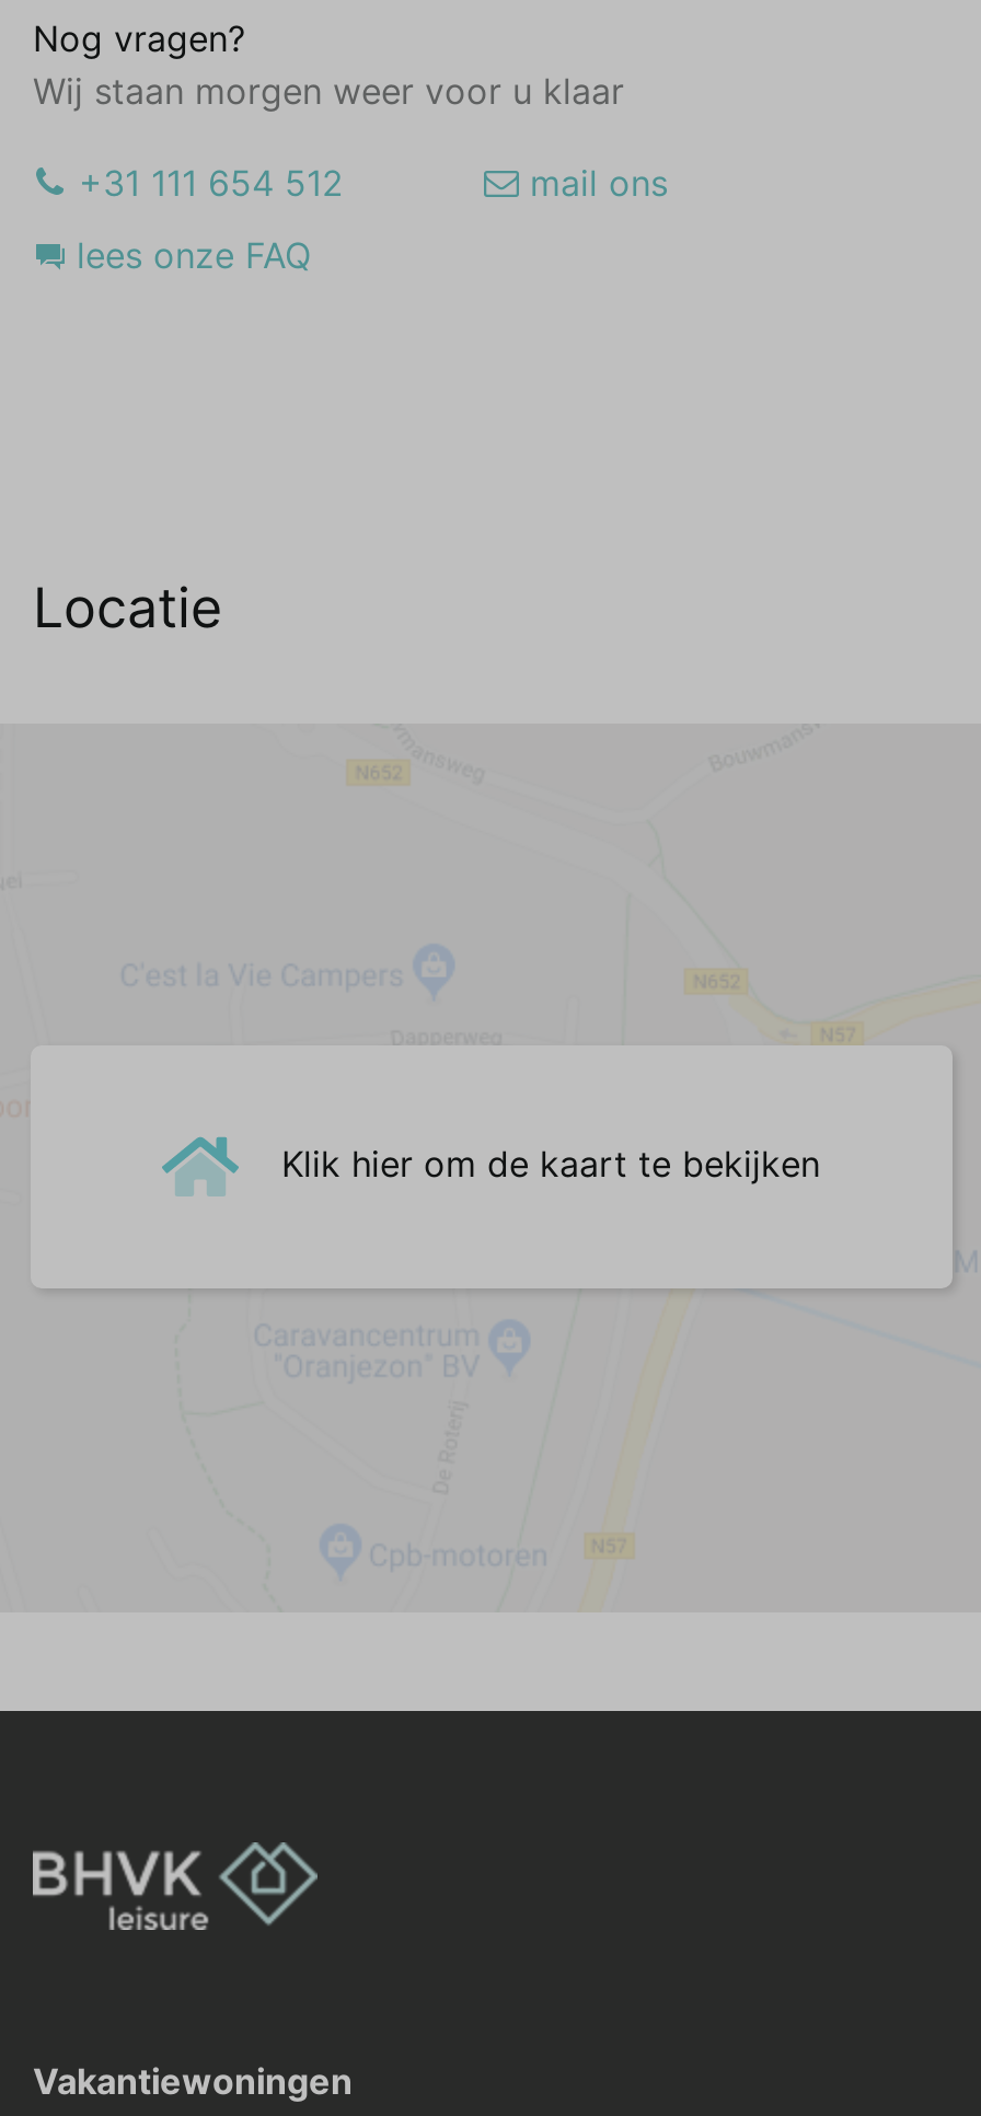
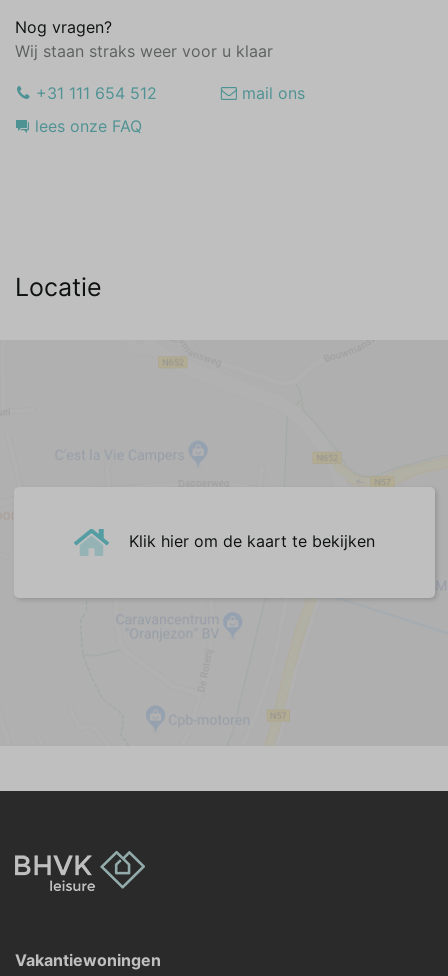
- Wij staan morgen weer voor u klaar
+ Wij staan straks weer voor u klaar
